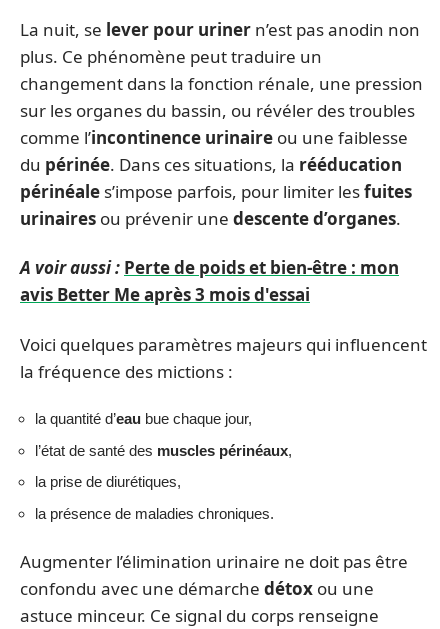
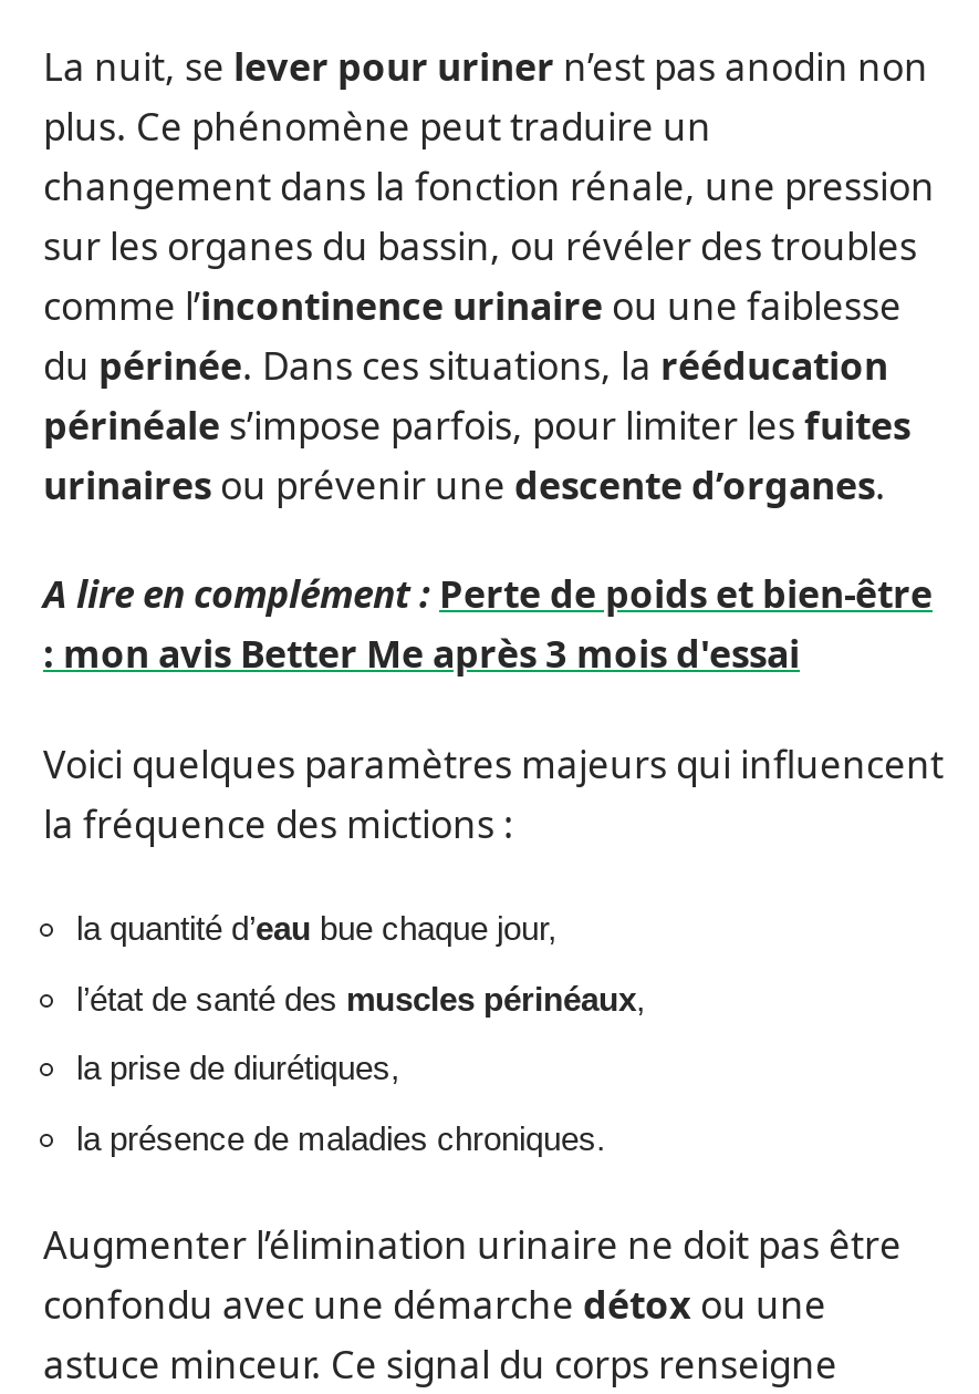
- A voir aussi : Perte de poids et bien-être : mon
- avis Better Me après 3 mois d'essai
+ A lire en complément : Perte de poids et bien-être
+ : mon avis Better Me après 3 mois d'essai
